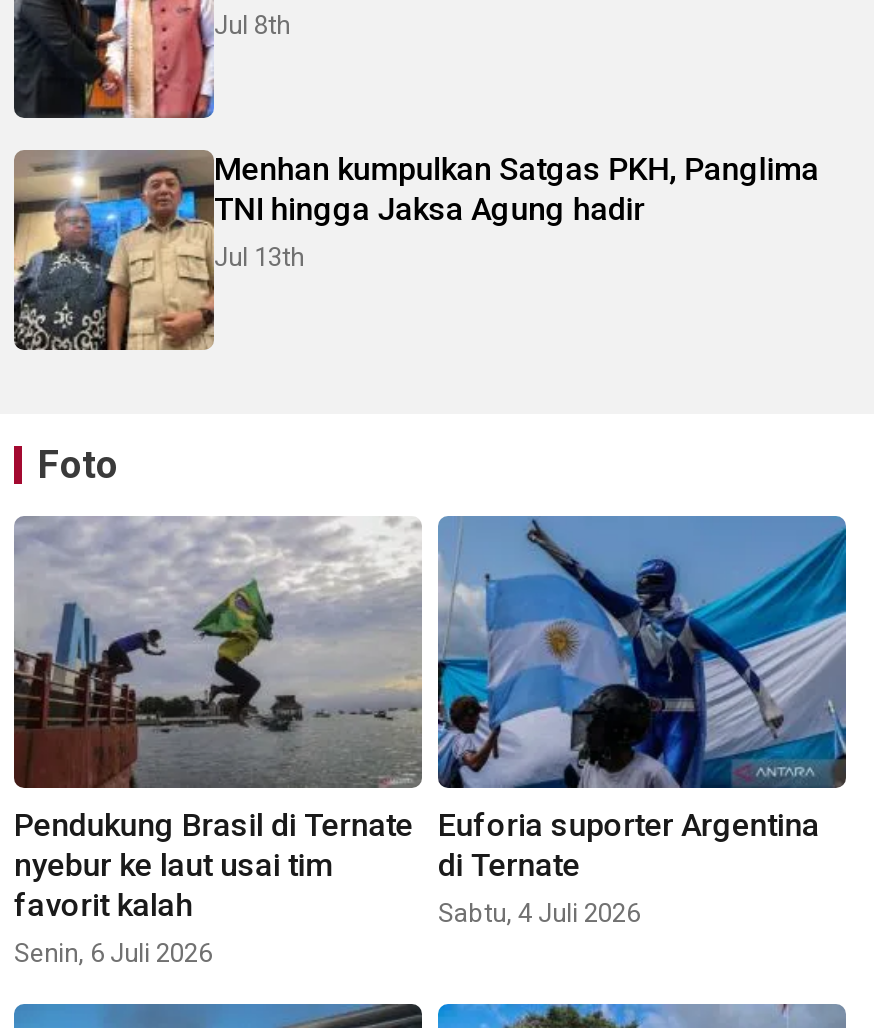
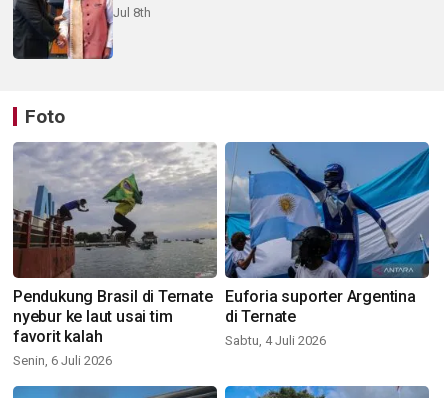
- [image]
- Menhan kumpulkan Satgas PKH, Panglima
- TNI hingga Jaksa Agung hadir
- Jul 13th
